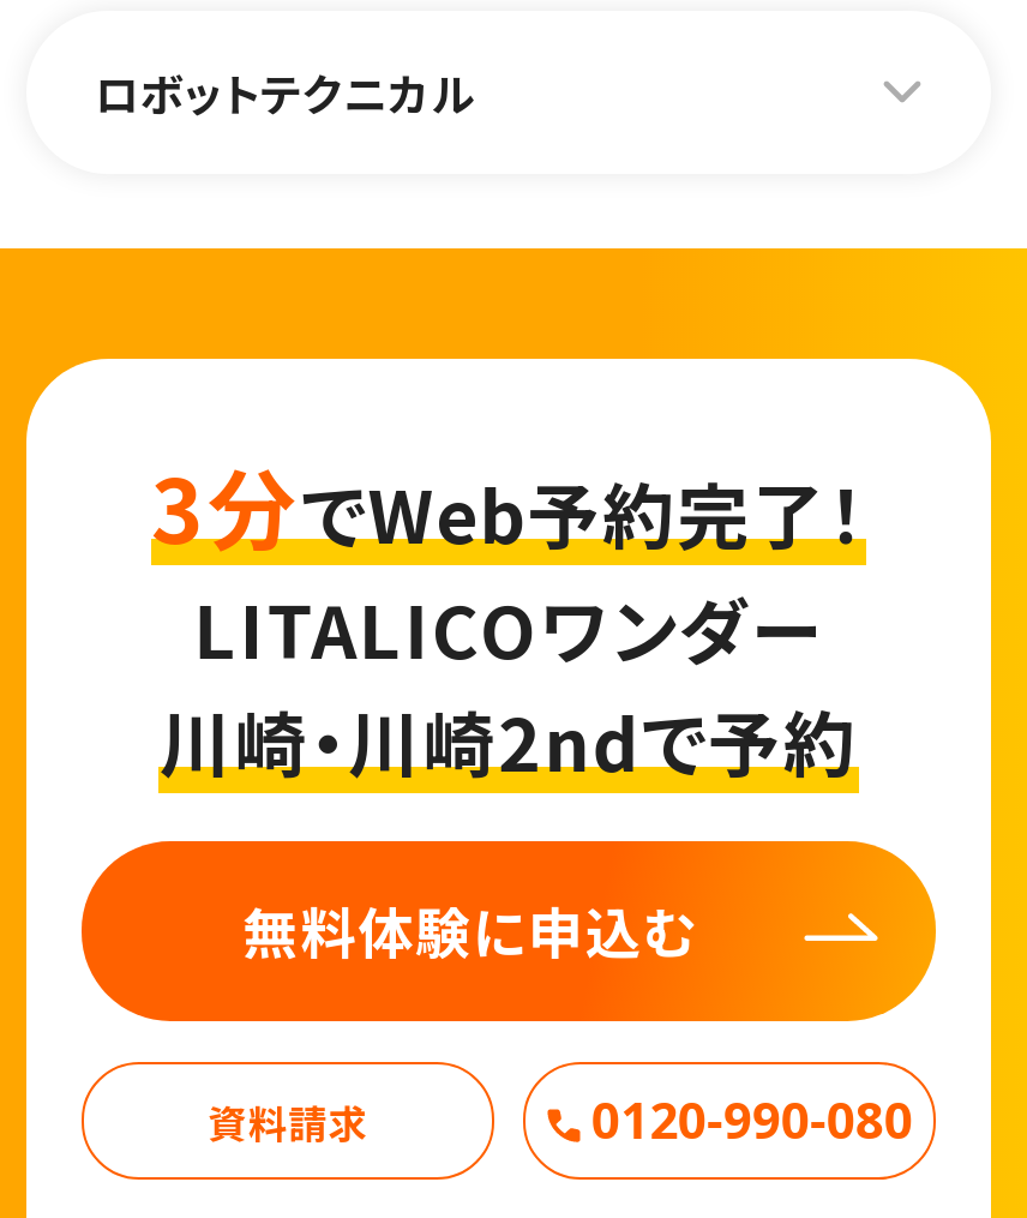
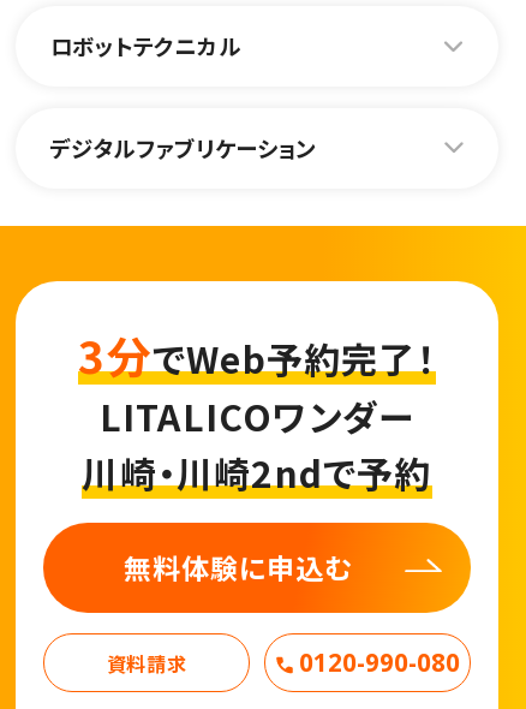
+ デジタルファブリケーション
